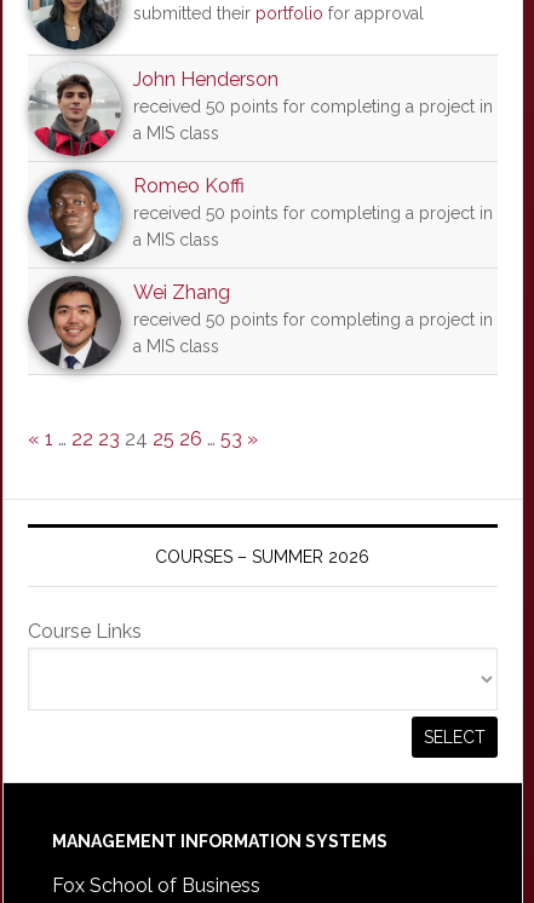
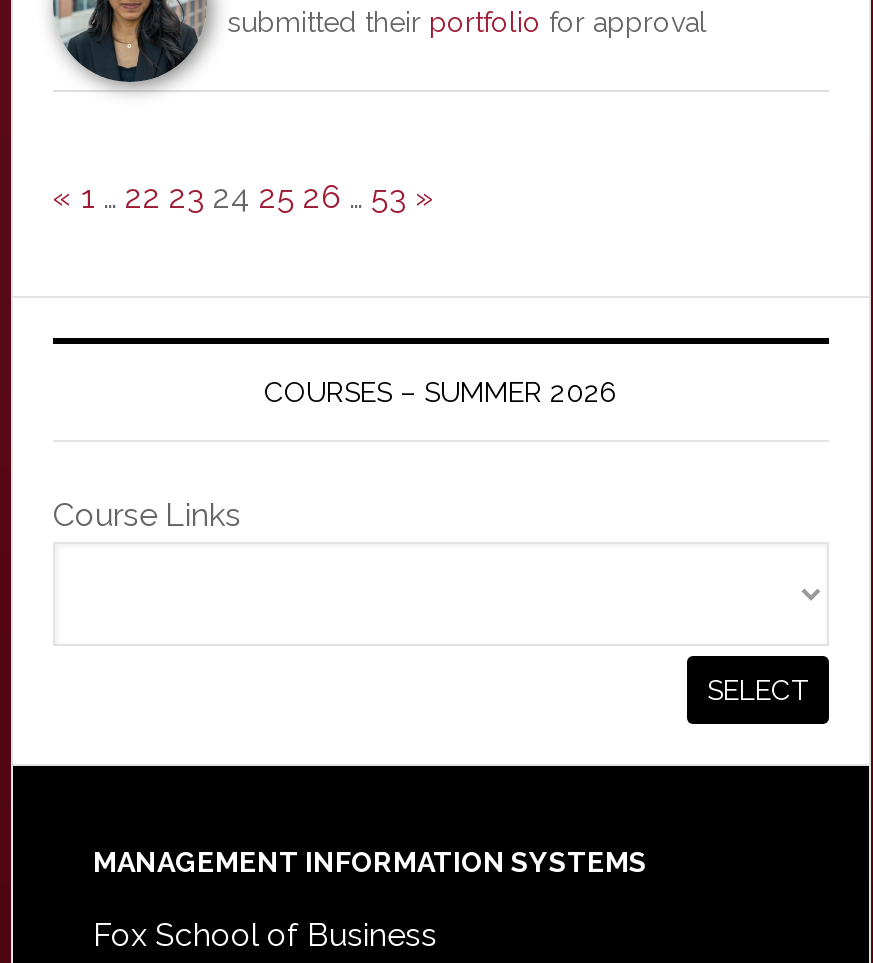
- [image]
- John Henderson
- received 50 points for completing a project in
- a MIS class
- Romeo Koffi
- received 50 points for completing a project in
- a MIS class
- Wei Zhang
- received 50 points for completing a project in
- a MIS class
